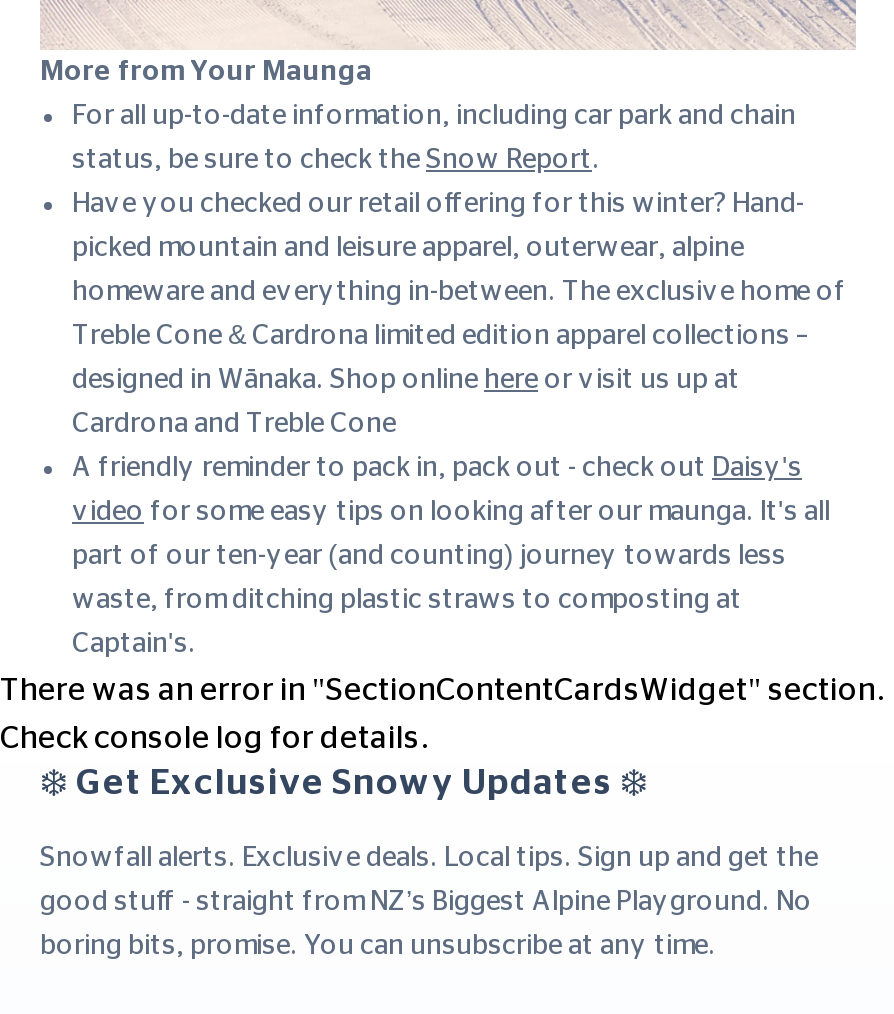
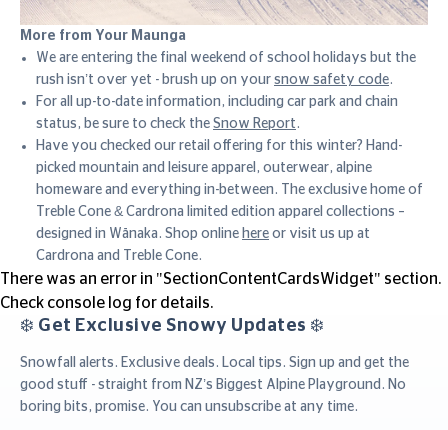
+ We are entering the final weekend of school holidays but the
+ rush isn’t over yet - brush up on your snow safety code.

moved down: For all up-to-date information, including car park and chain | status, be sure to check the Snow Report. | Have you checked our retail offering for this winter? Hand- | picked mountain and leisure apparel, outerwear, alpine | homeware and everything in-between. The exclusive home of | Treble Cone & Cardrona limited edition apparel collections – | designed in Wānaka. Shop online here or visit us up at

- Cardrona and Treble Cone
- A friendly reminder to pack in, pack out - check out Daisy's
- video for some easy tips on looking after our maunga. It's all
- part of our ten-year (and counting) journey towards less
- waste, from ditching plastic straws to composting at
- Captain's.
+ Cardrona and Treble Cone.
